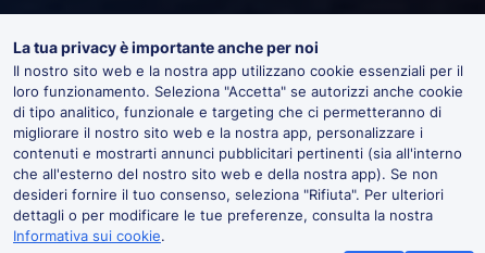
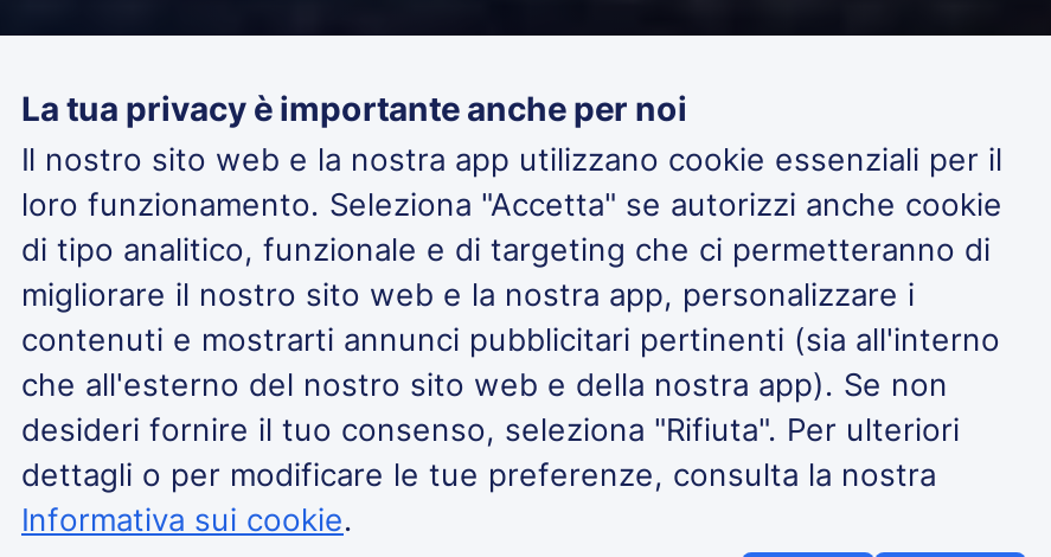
- di tipo analitico, funzionale e targeting che ci permetteranno di
+ di tipo analitico, funzionale e di targeting che ci permetteranno di
